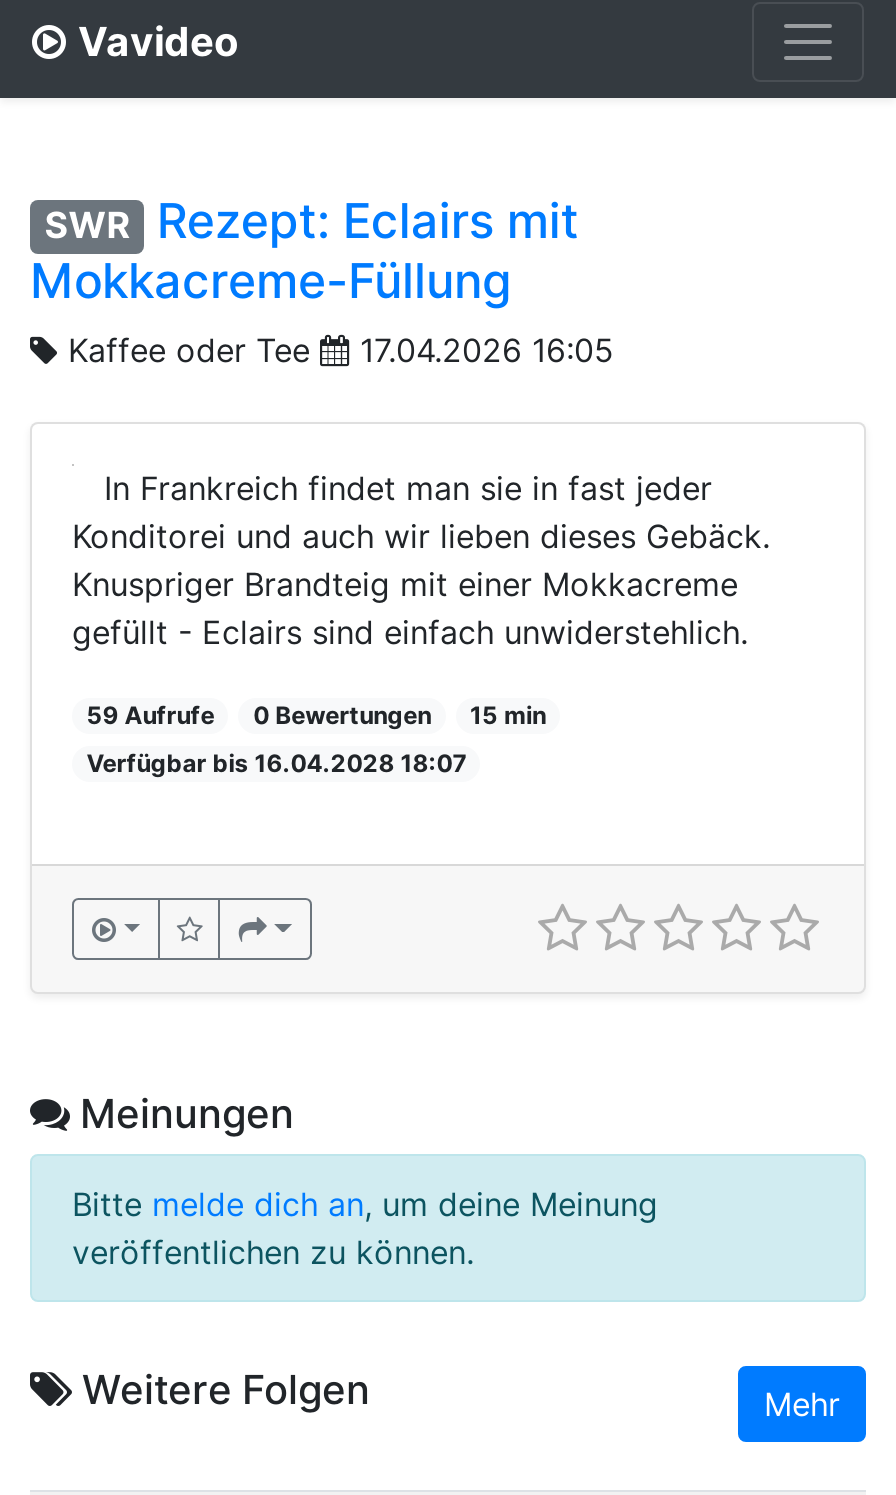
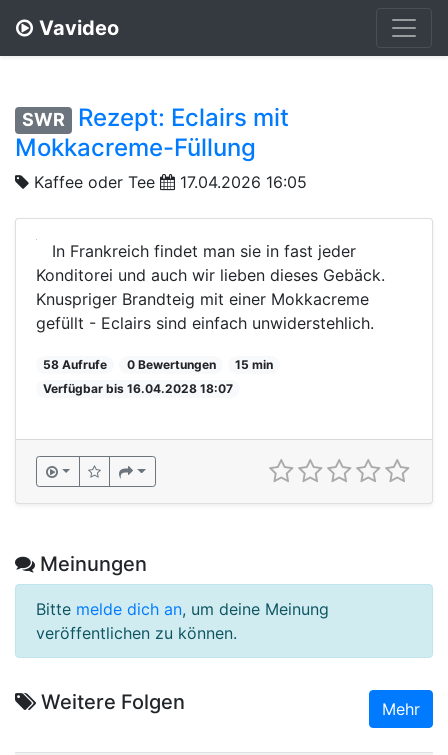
- 59 Aufrufe
+ 58 Aufrufe
